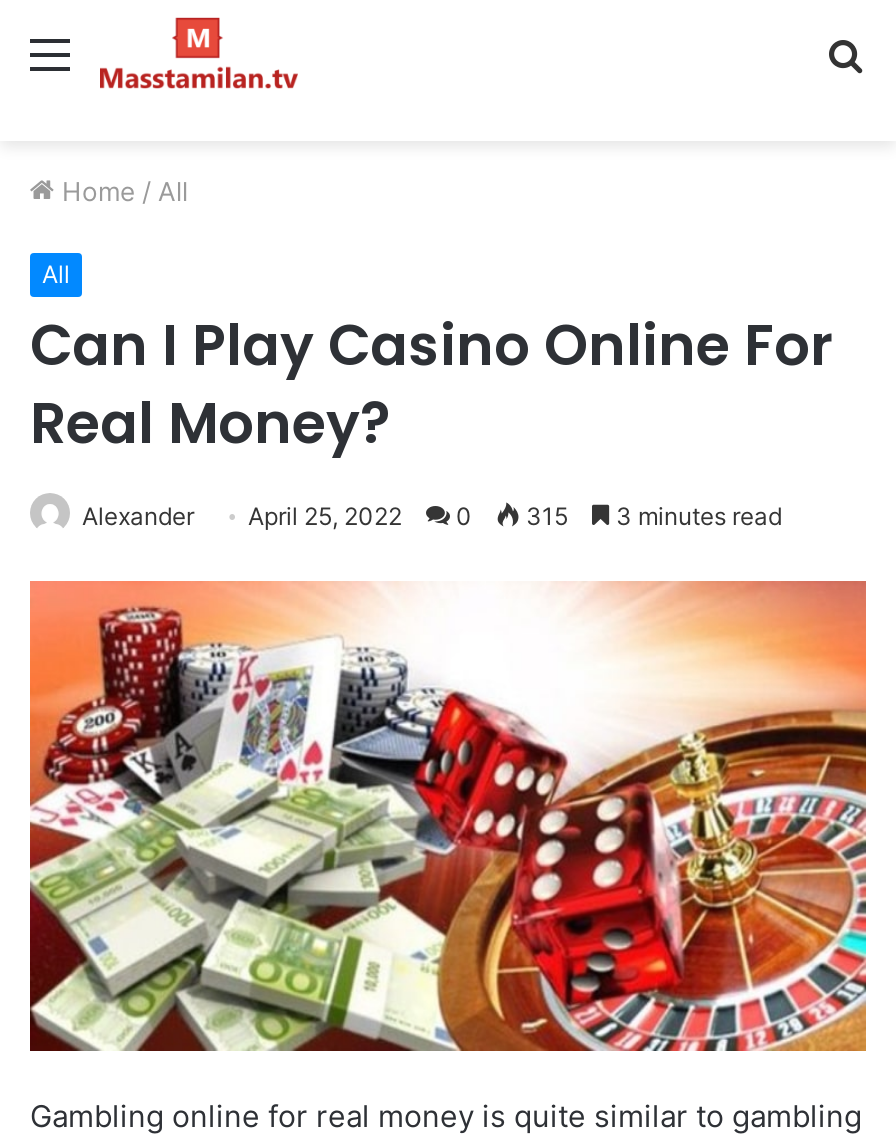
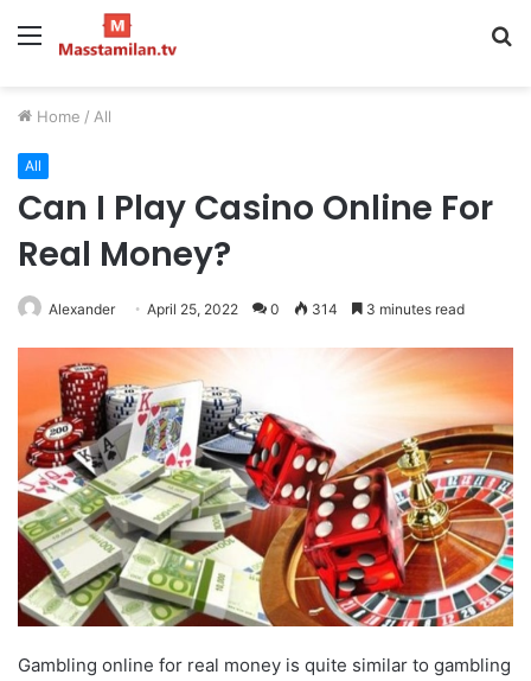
- Alexander April 25, 2022 0 315 3 minutes read
+ Alexander April 25, 2022 0 314 3 minutes read
